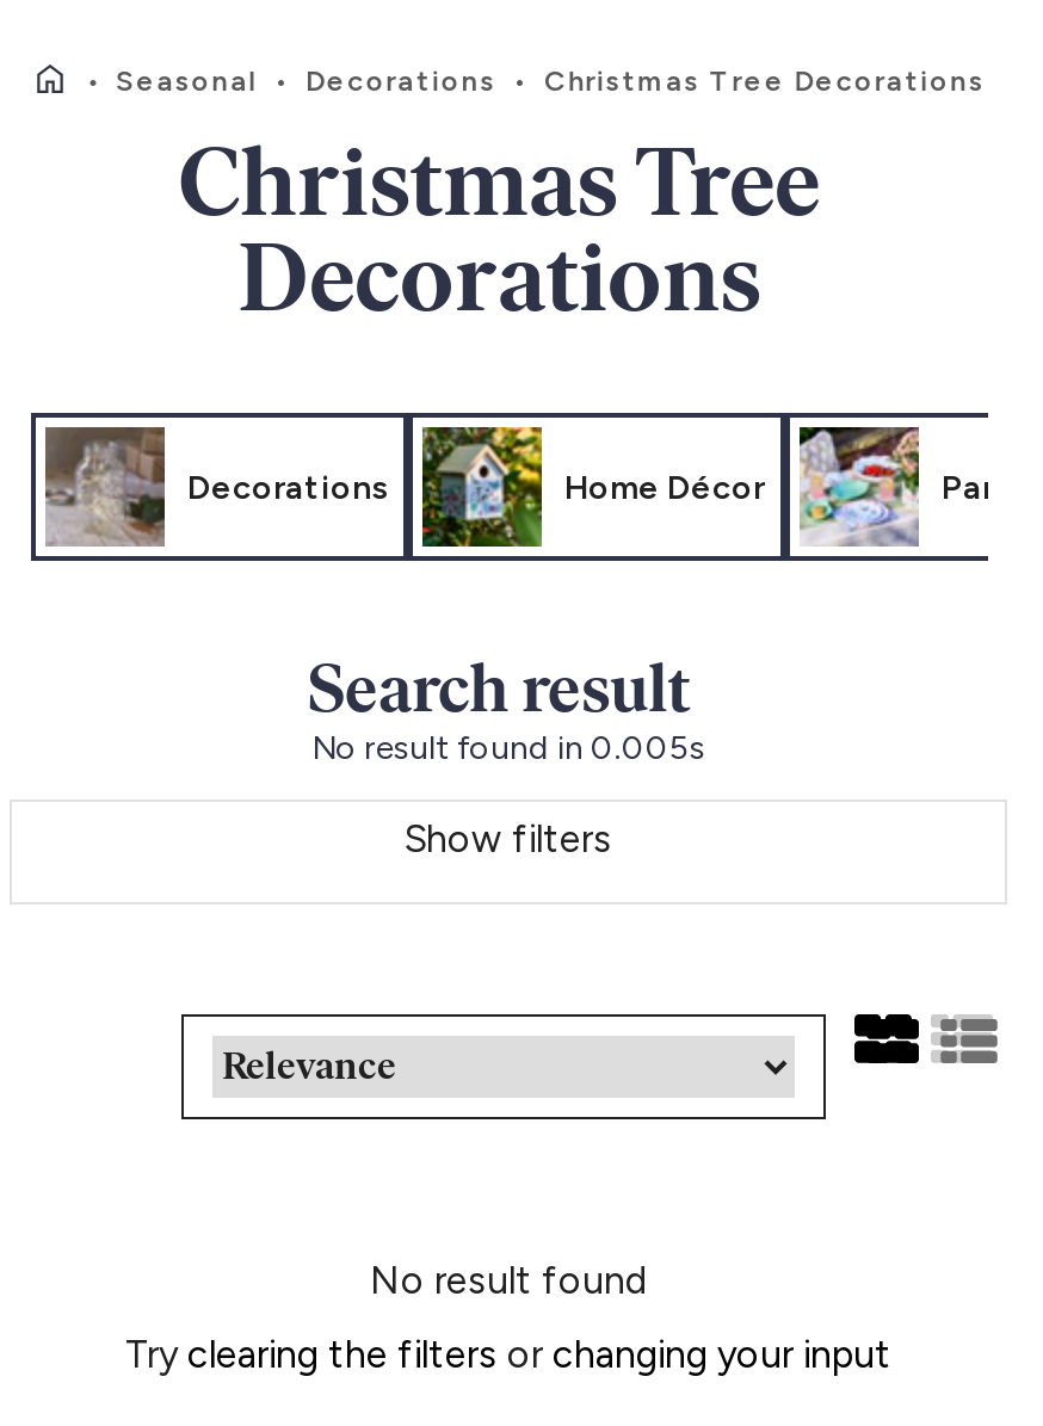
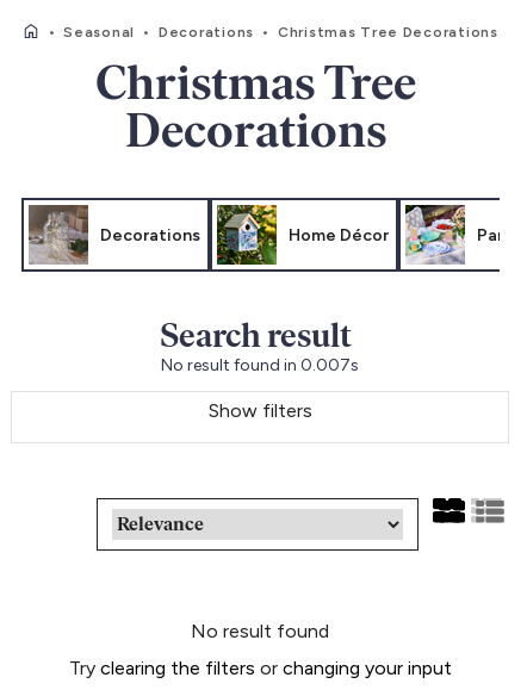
- No result found in 0.005s
+ No result found in 0.007s
